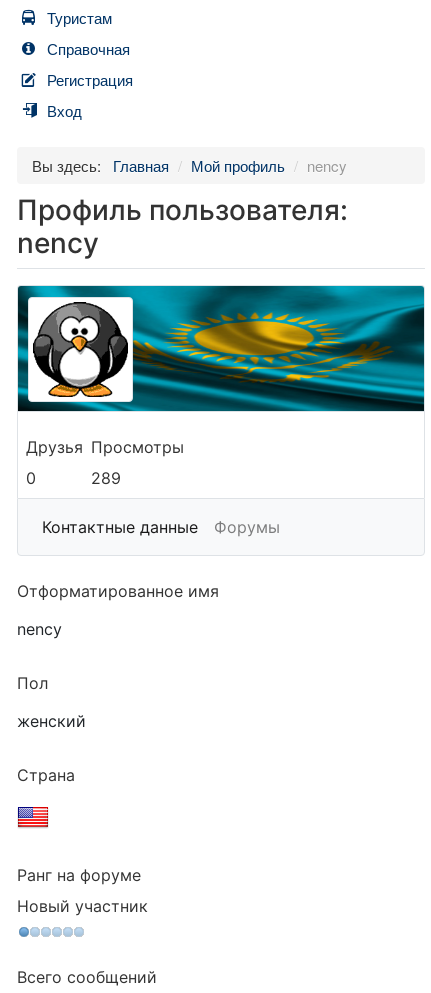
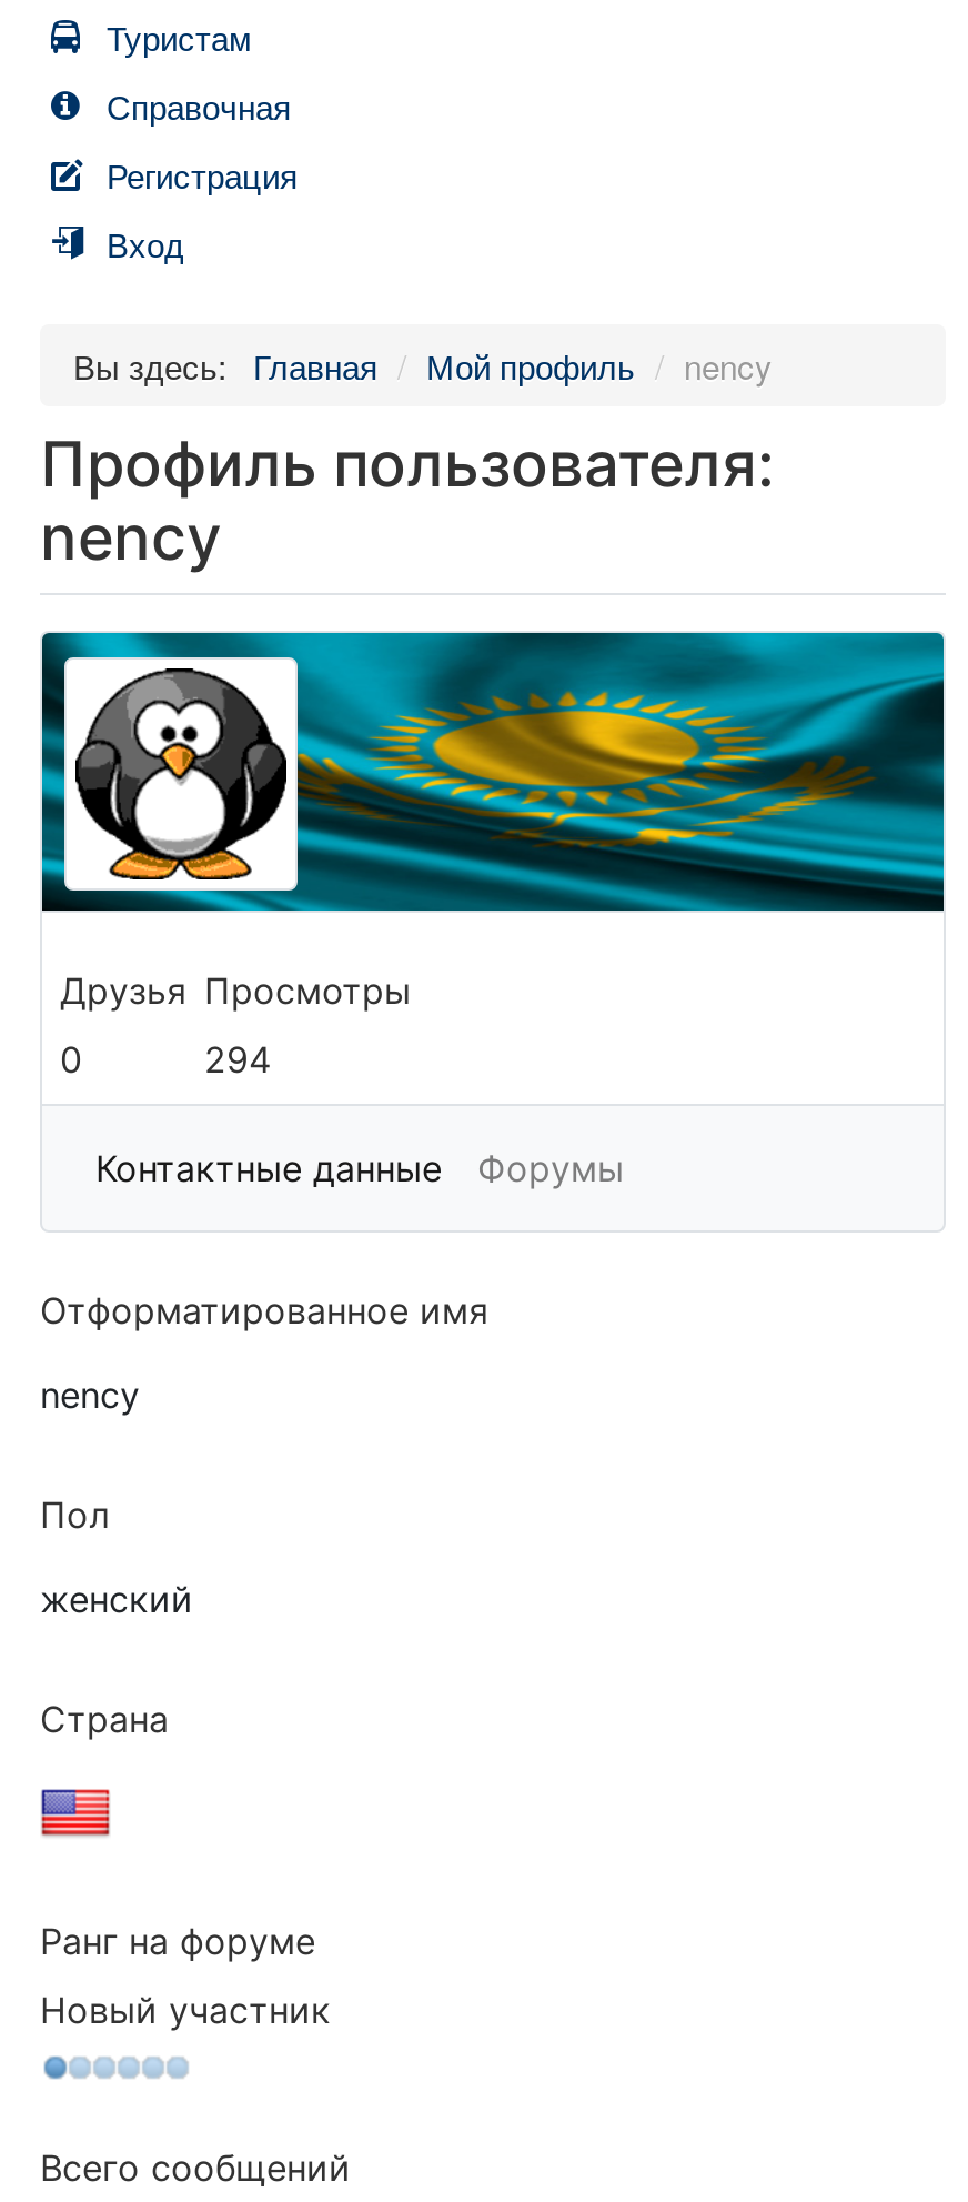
- 289
+ 294
